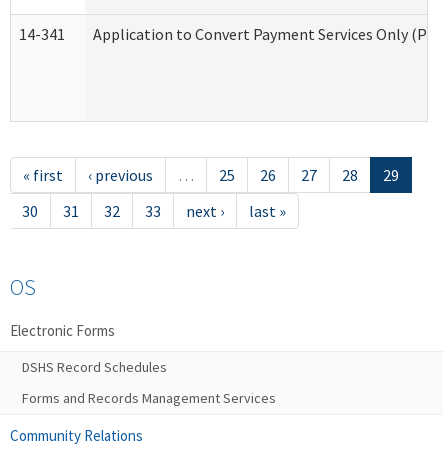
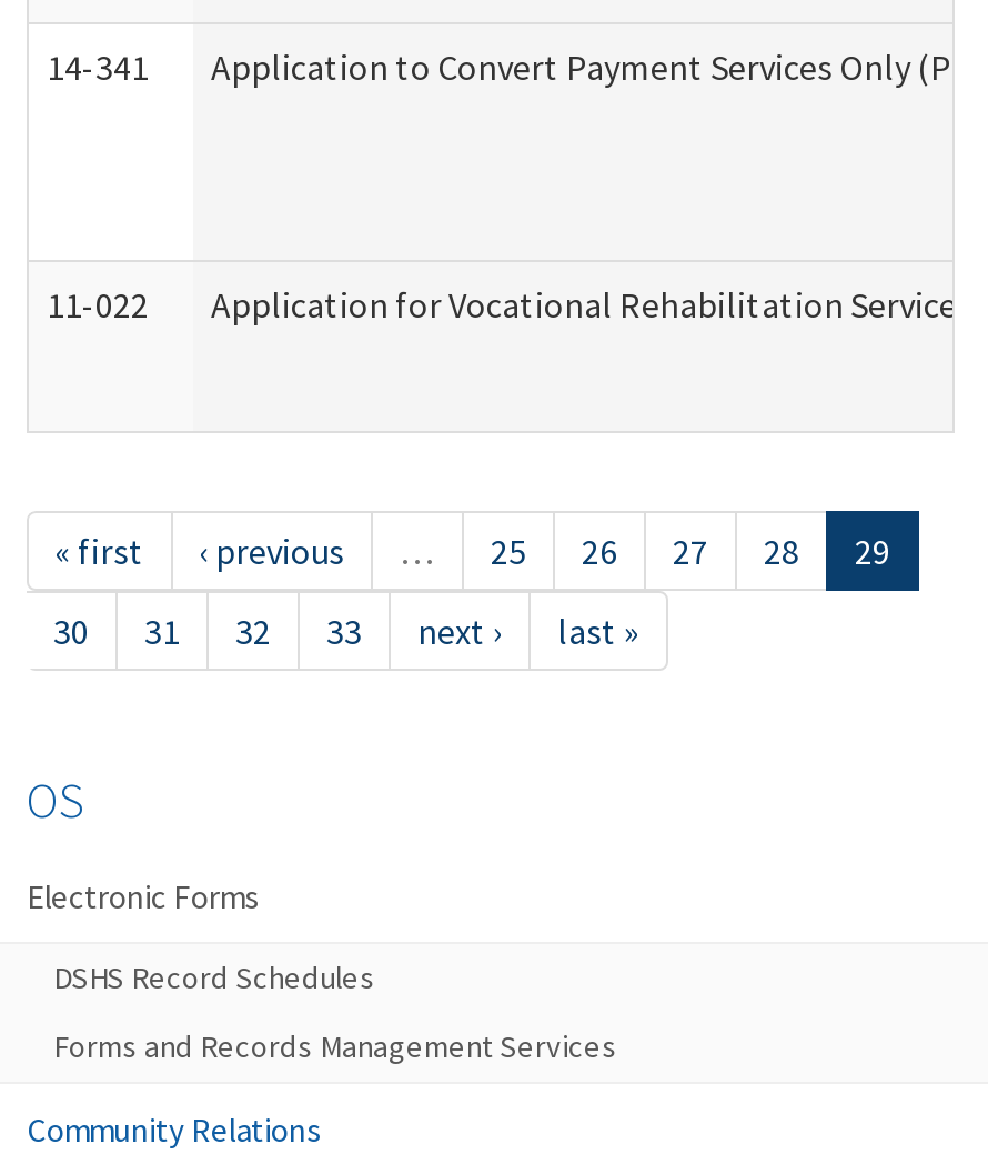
+ 11-022
+ Application for Vocational Rehabilitation Services
